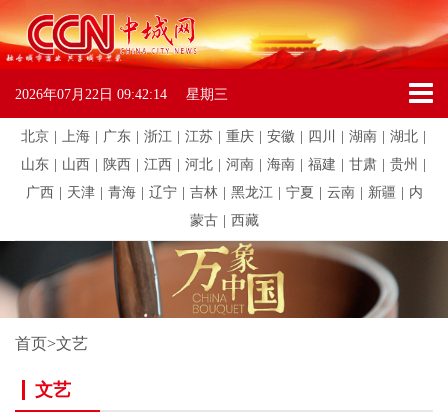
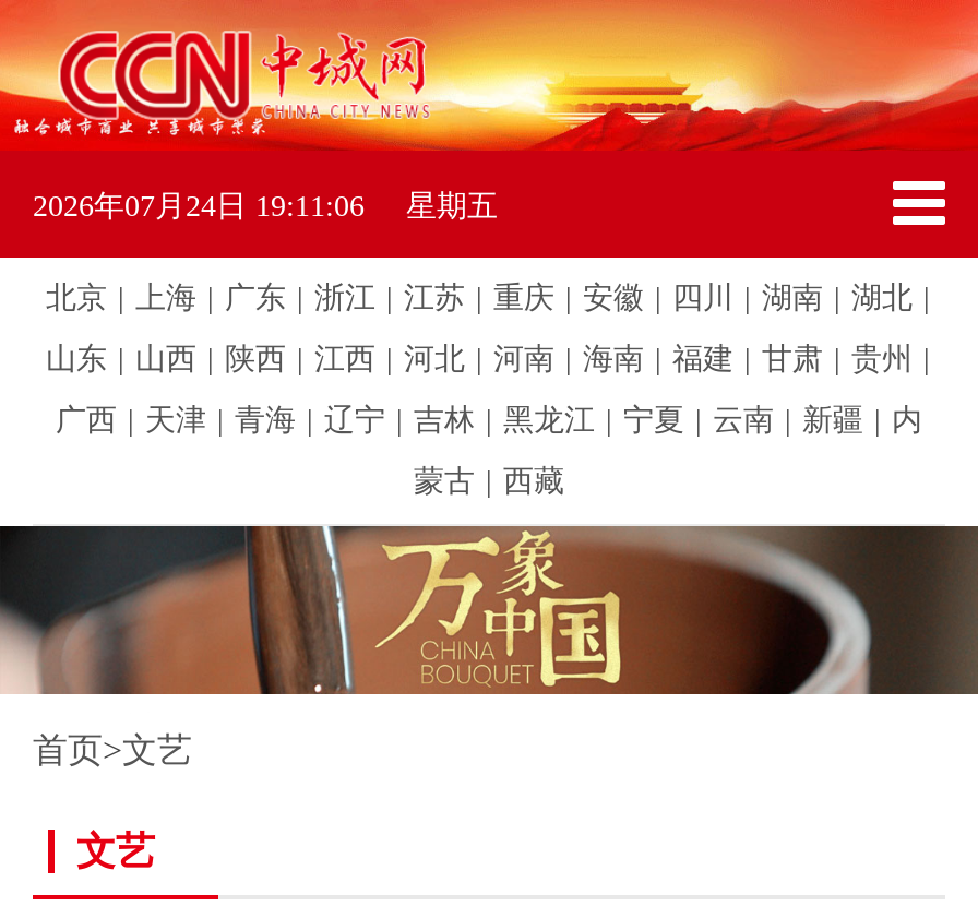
- 2026年07月22日 09:42:14
+ 2026年07月24日 19:11:06

- 星期三
+ 星期五
